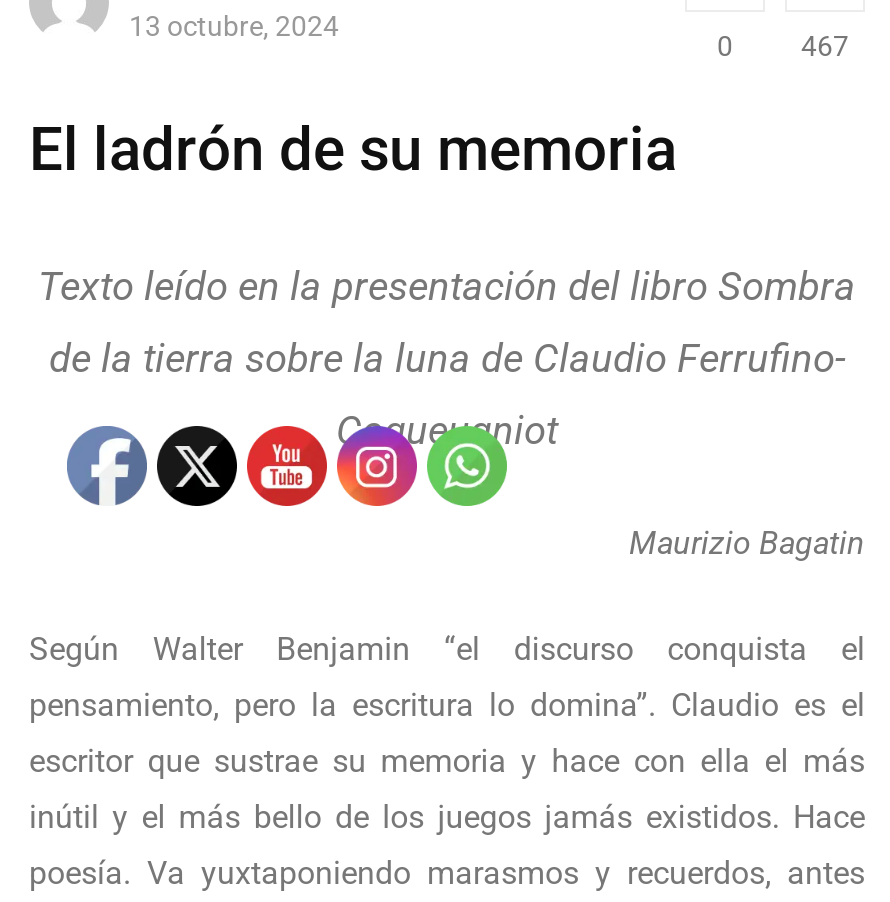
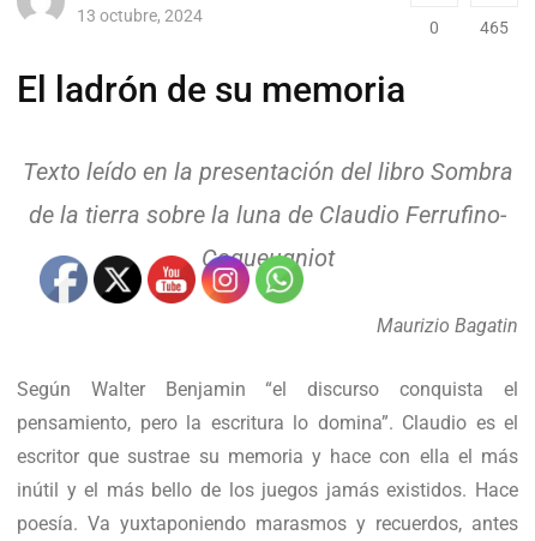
- 467
+ 465
